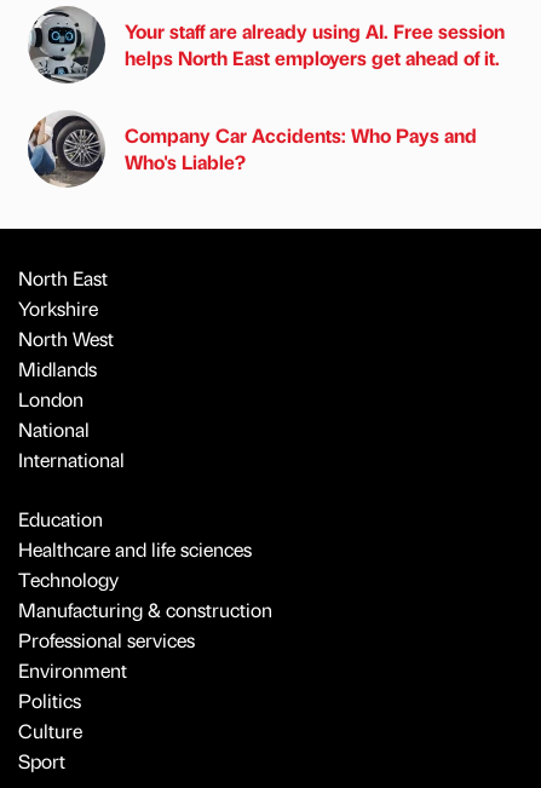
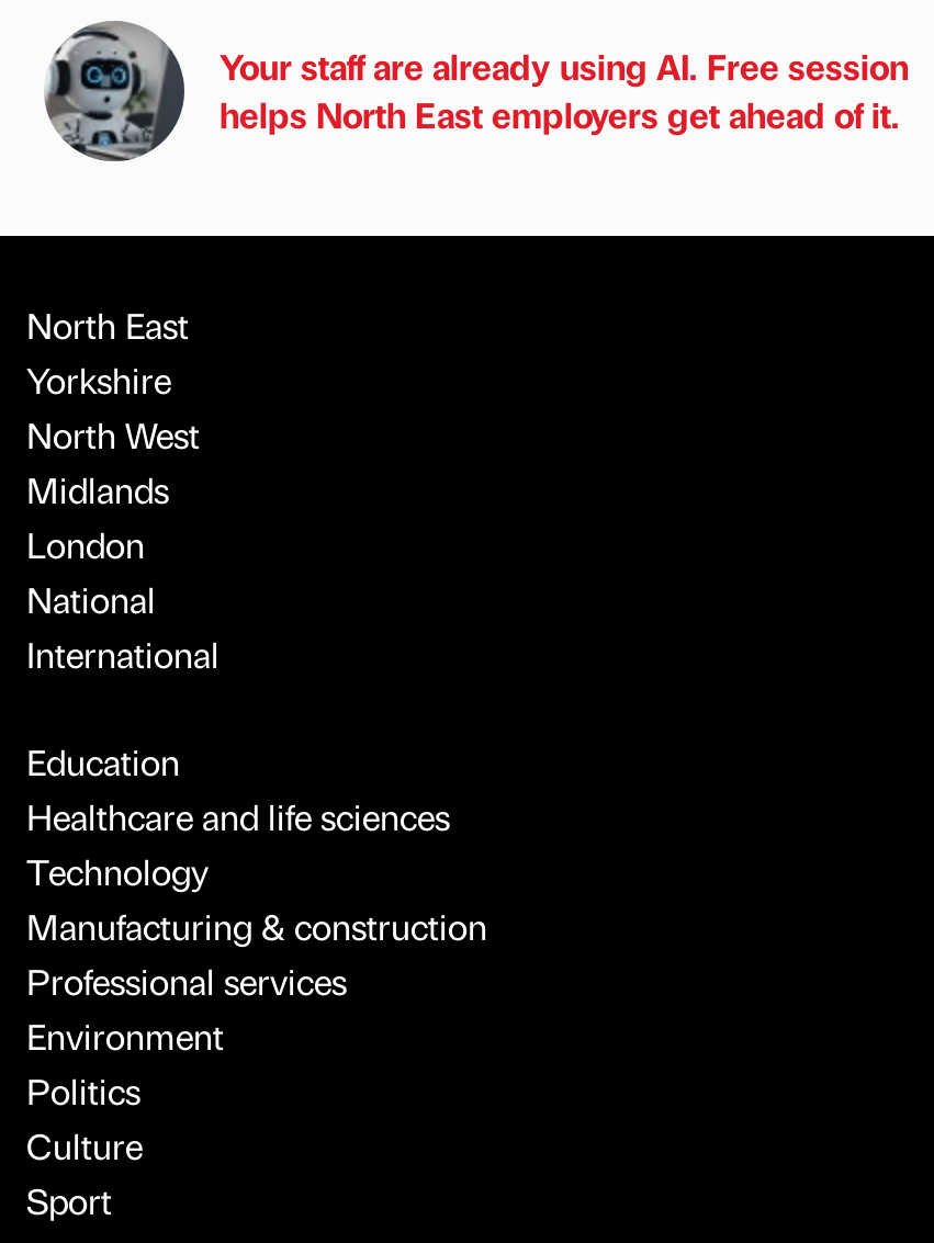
- [image]
- Company Car Accidents: Who Pays and
- Who's Liable?
